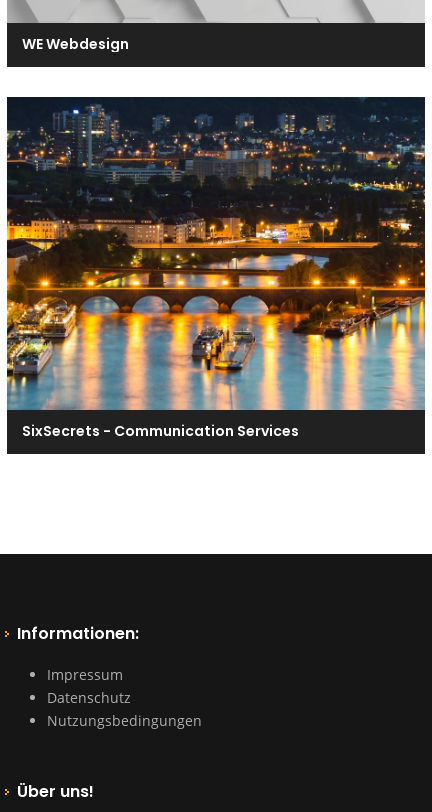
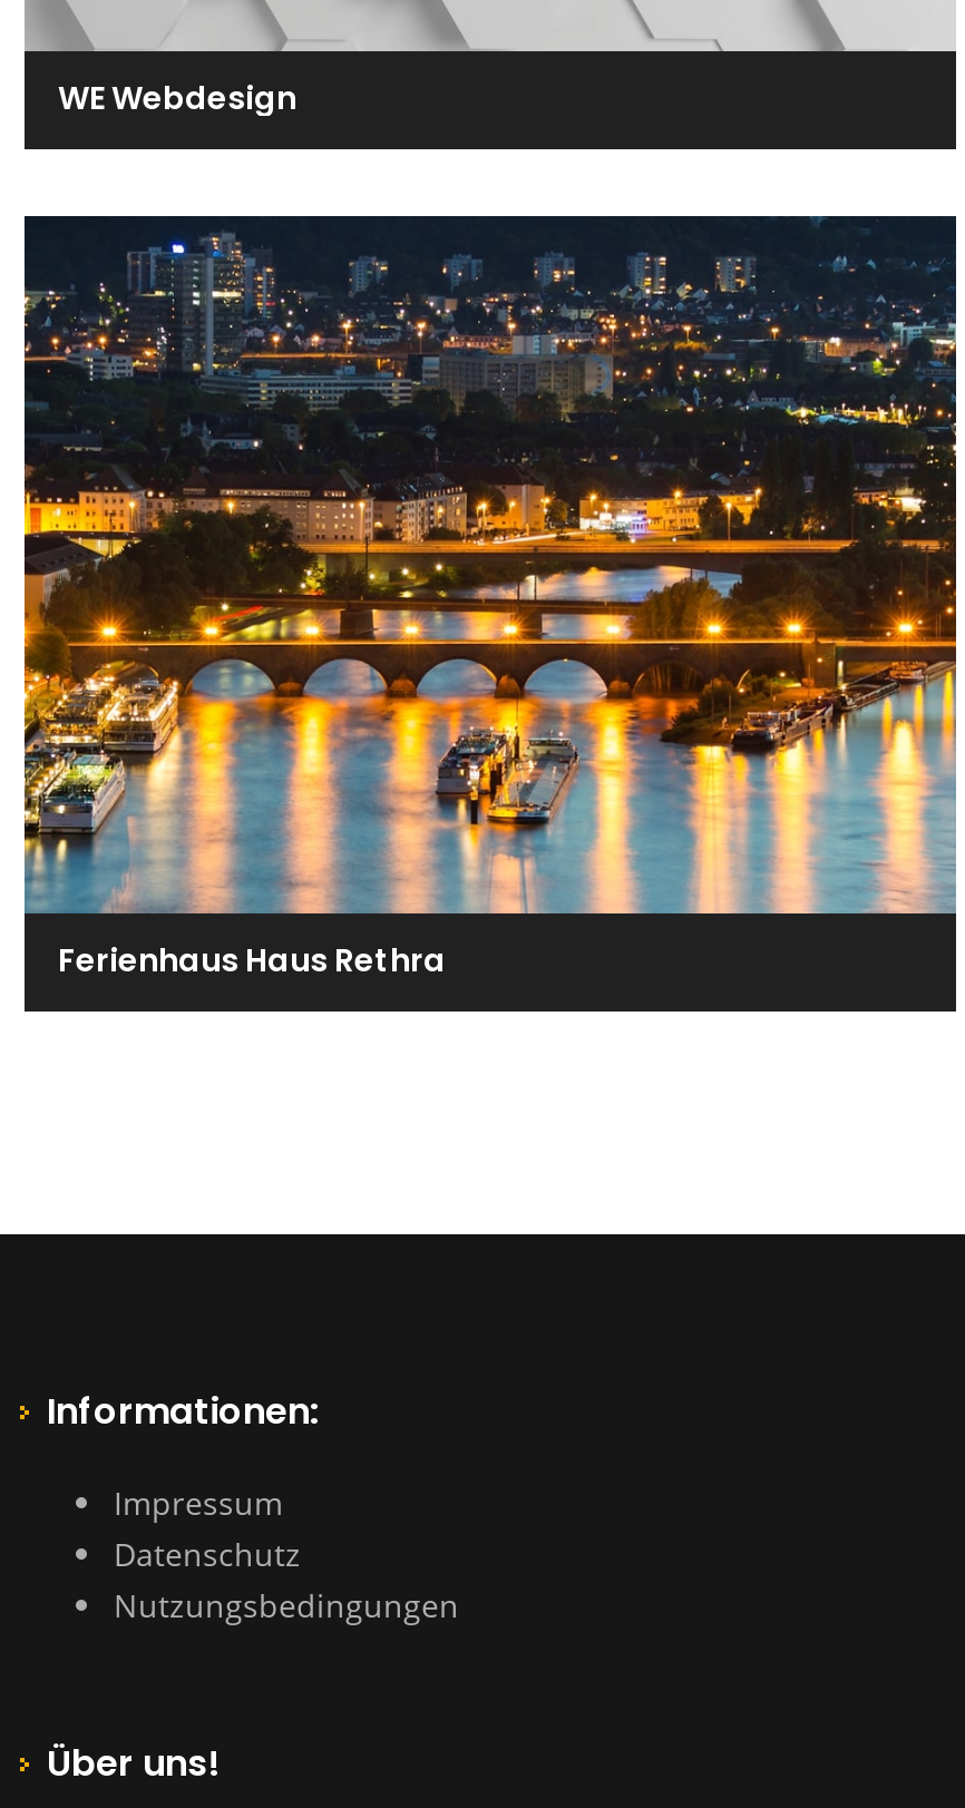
- SixSecrets - Communication Services
+ Ferienhaus Haus Rethra
